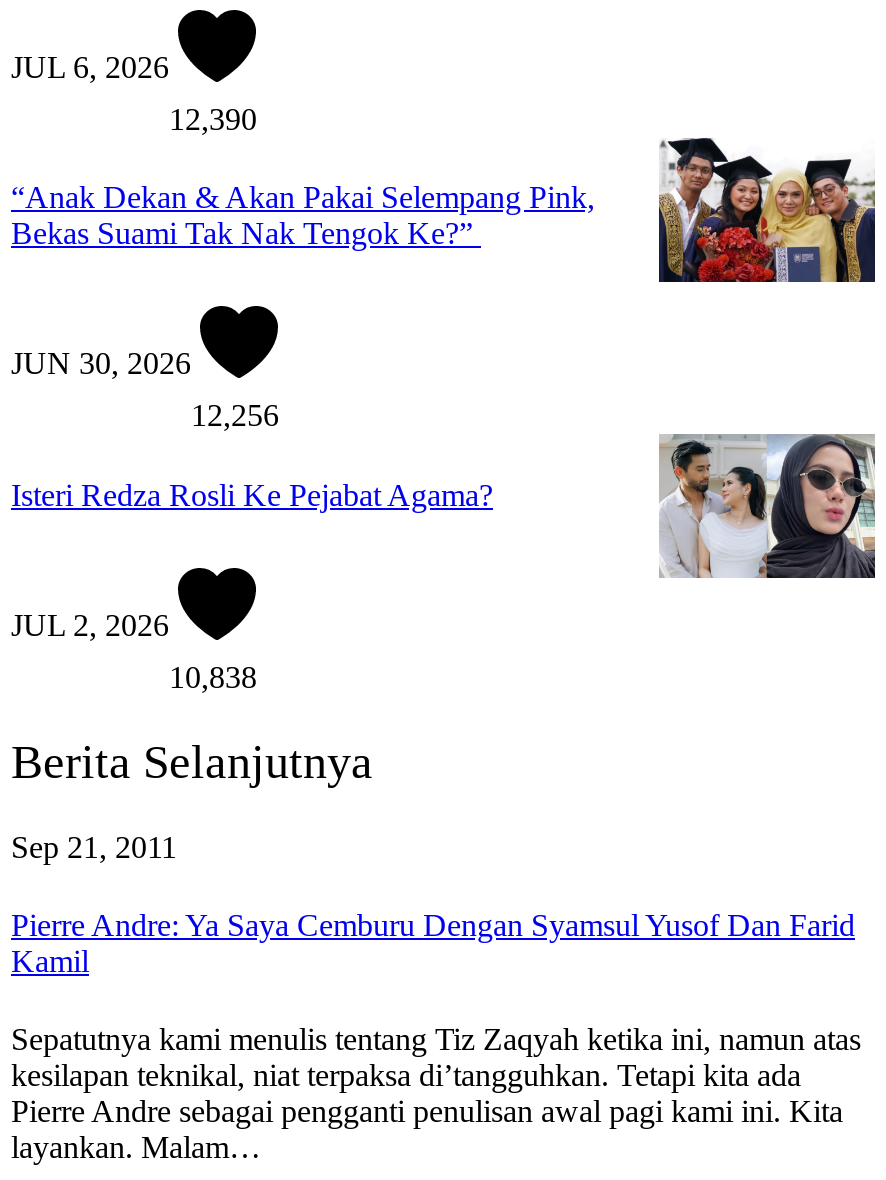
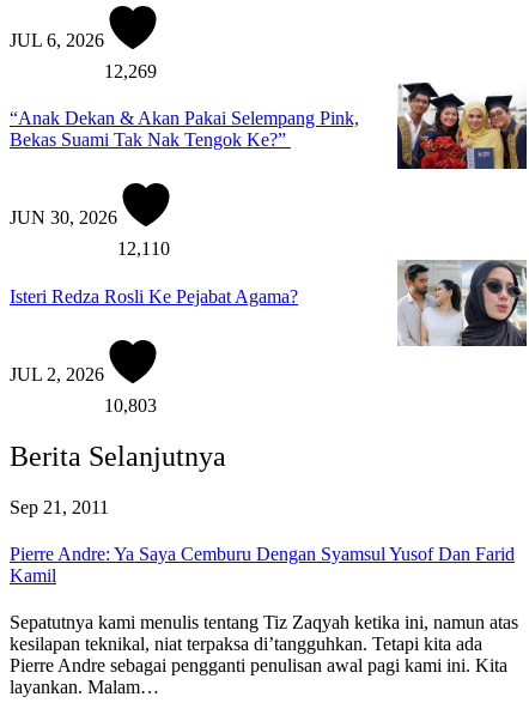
- 12,390
+ 12,269

- 12,256
+ 12,110

- 10,838
+ 10,803
